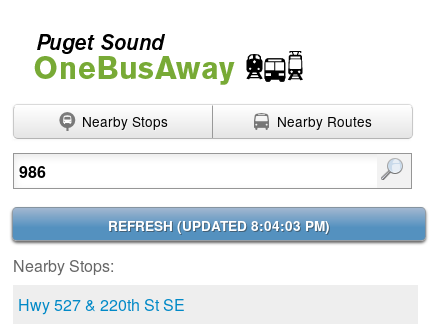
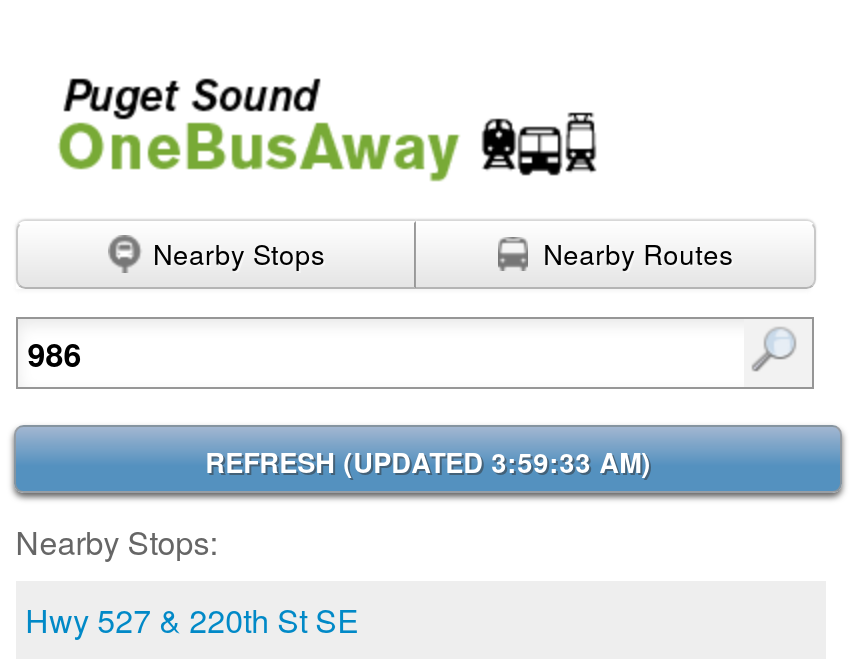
- REFRESH (UPDATED 8:04:03 PM)
+ REFRESH (UPDATED 3:59:33 AM)
